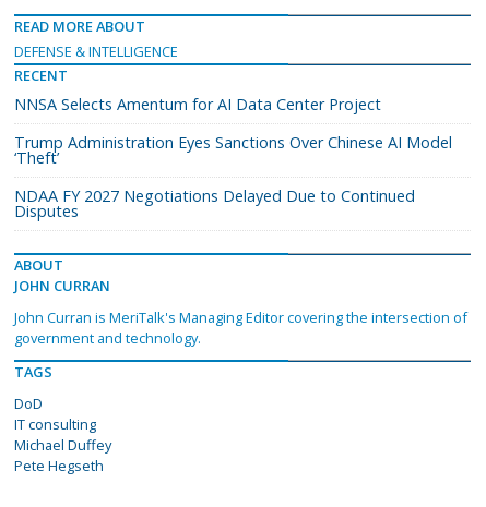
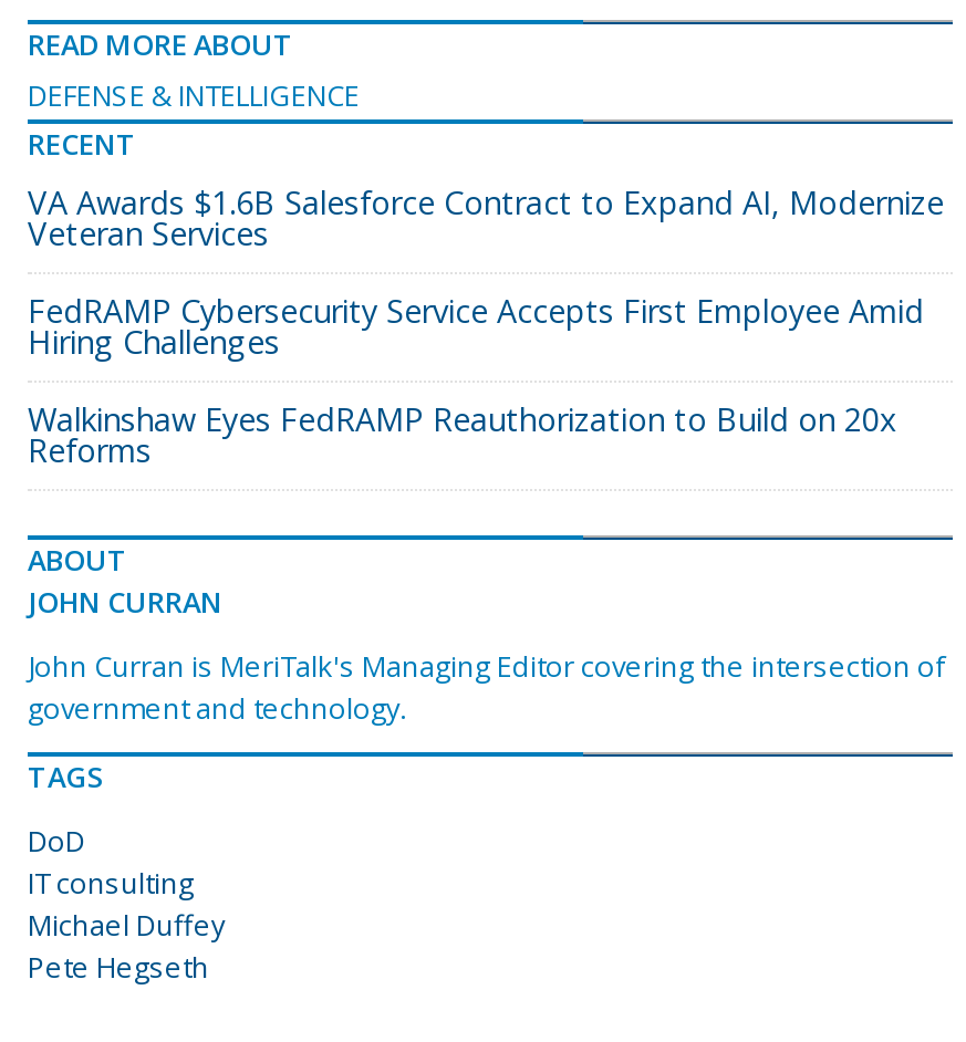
- NNSA Selects Amentum for AI Data Center Project
+ VA Awards $1.6B Salesforce Contract to Expand AI, Modernize
+ Veteran Services

- Trump Administration Eyes Sanctions Over Chinese AI Model
- ‘Theft’
+ FedRAMP Cybersecurity Service Accepts First Employee Amid
+ Hiring Challenges

- NDAA FY 2027 Negotiations Delayed Due to Continued
- Disputes
+ Walkinshaw Eyes FedRAMP Reauthorization to Build on 20x
+ Reforms
